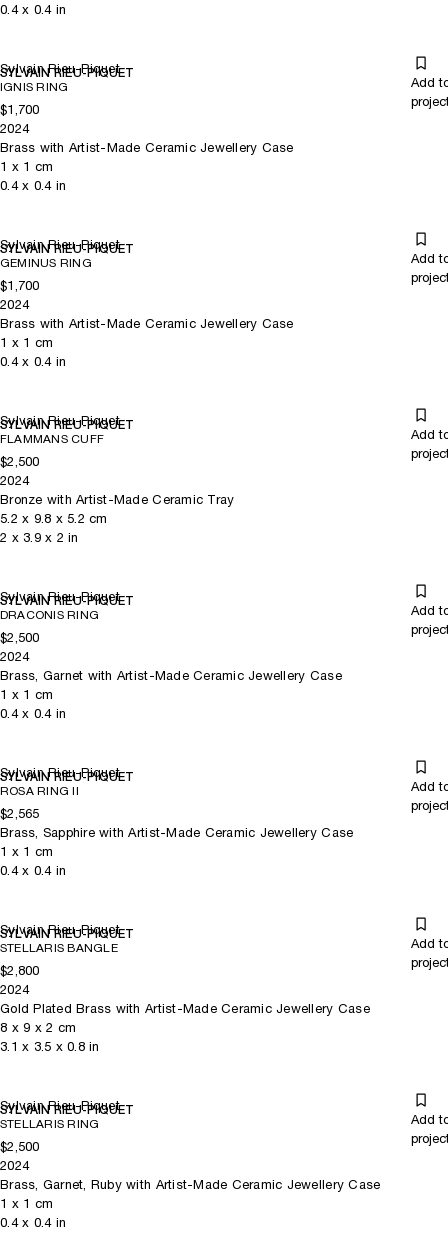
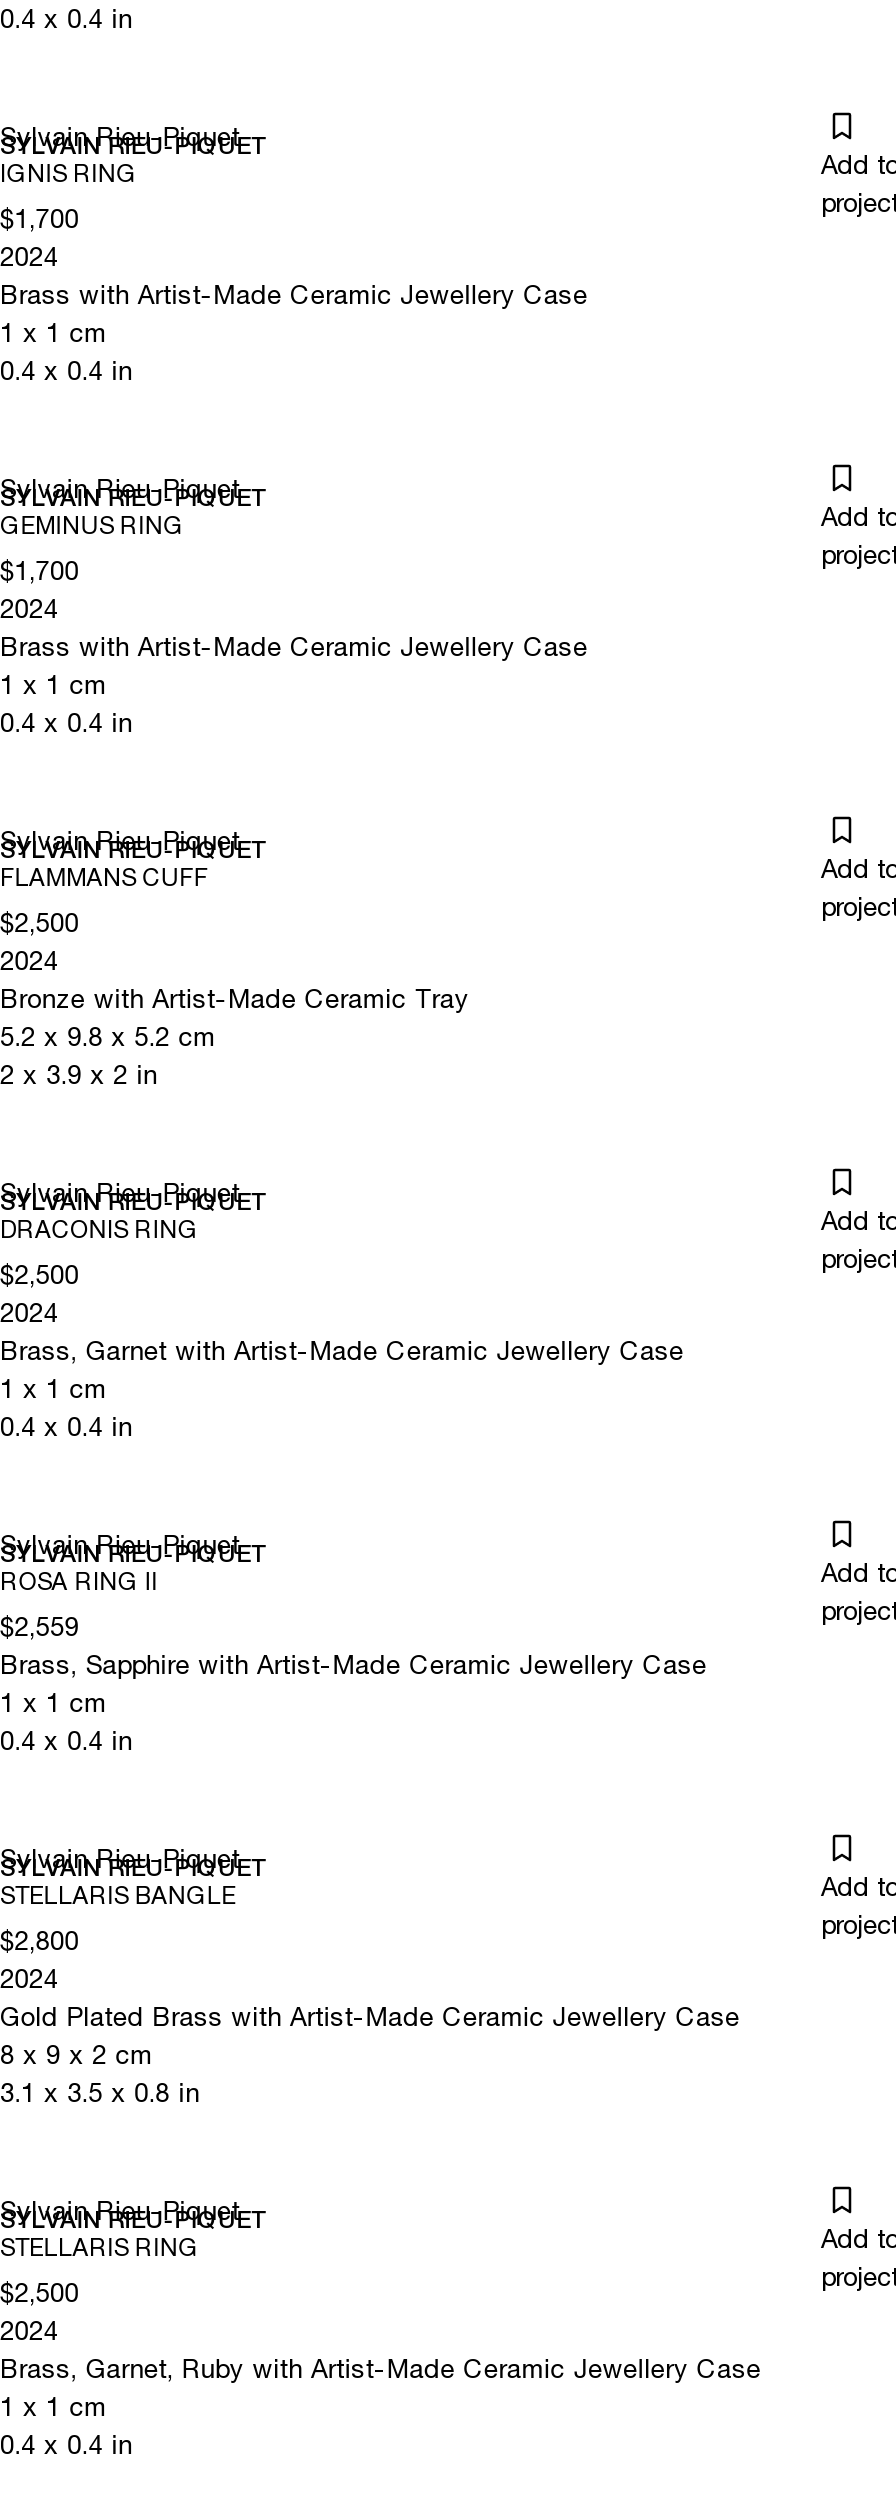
- $2,565
+ $2,559
